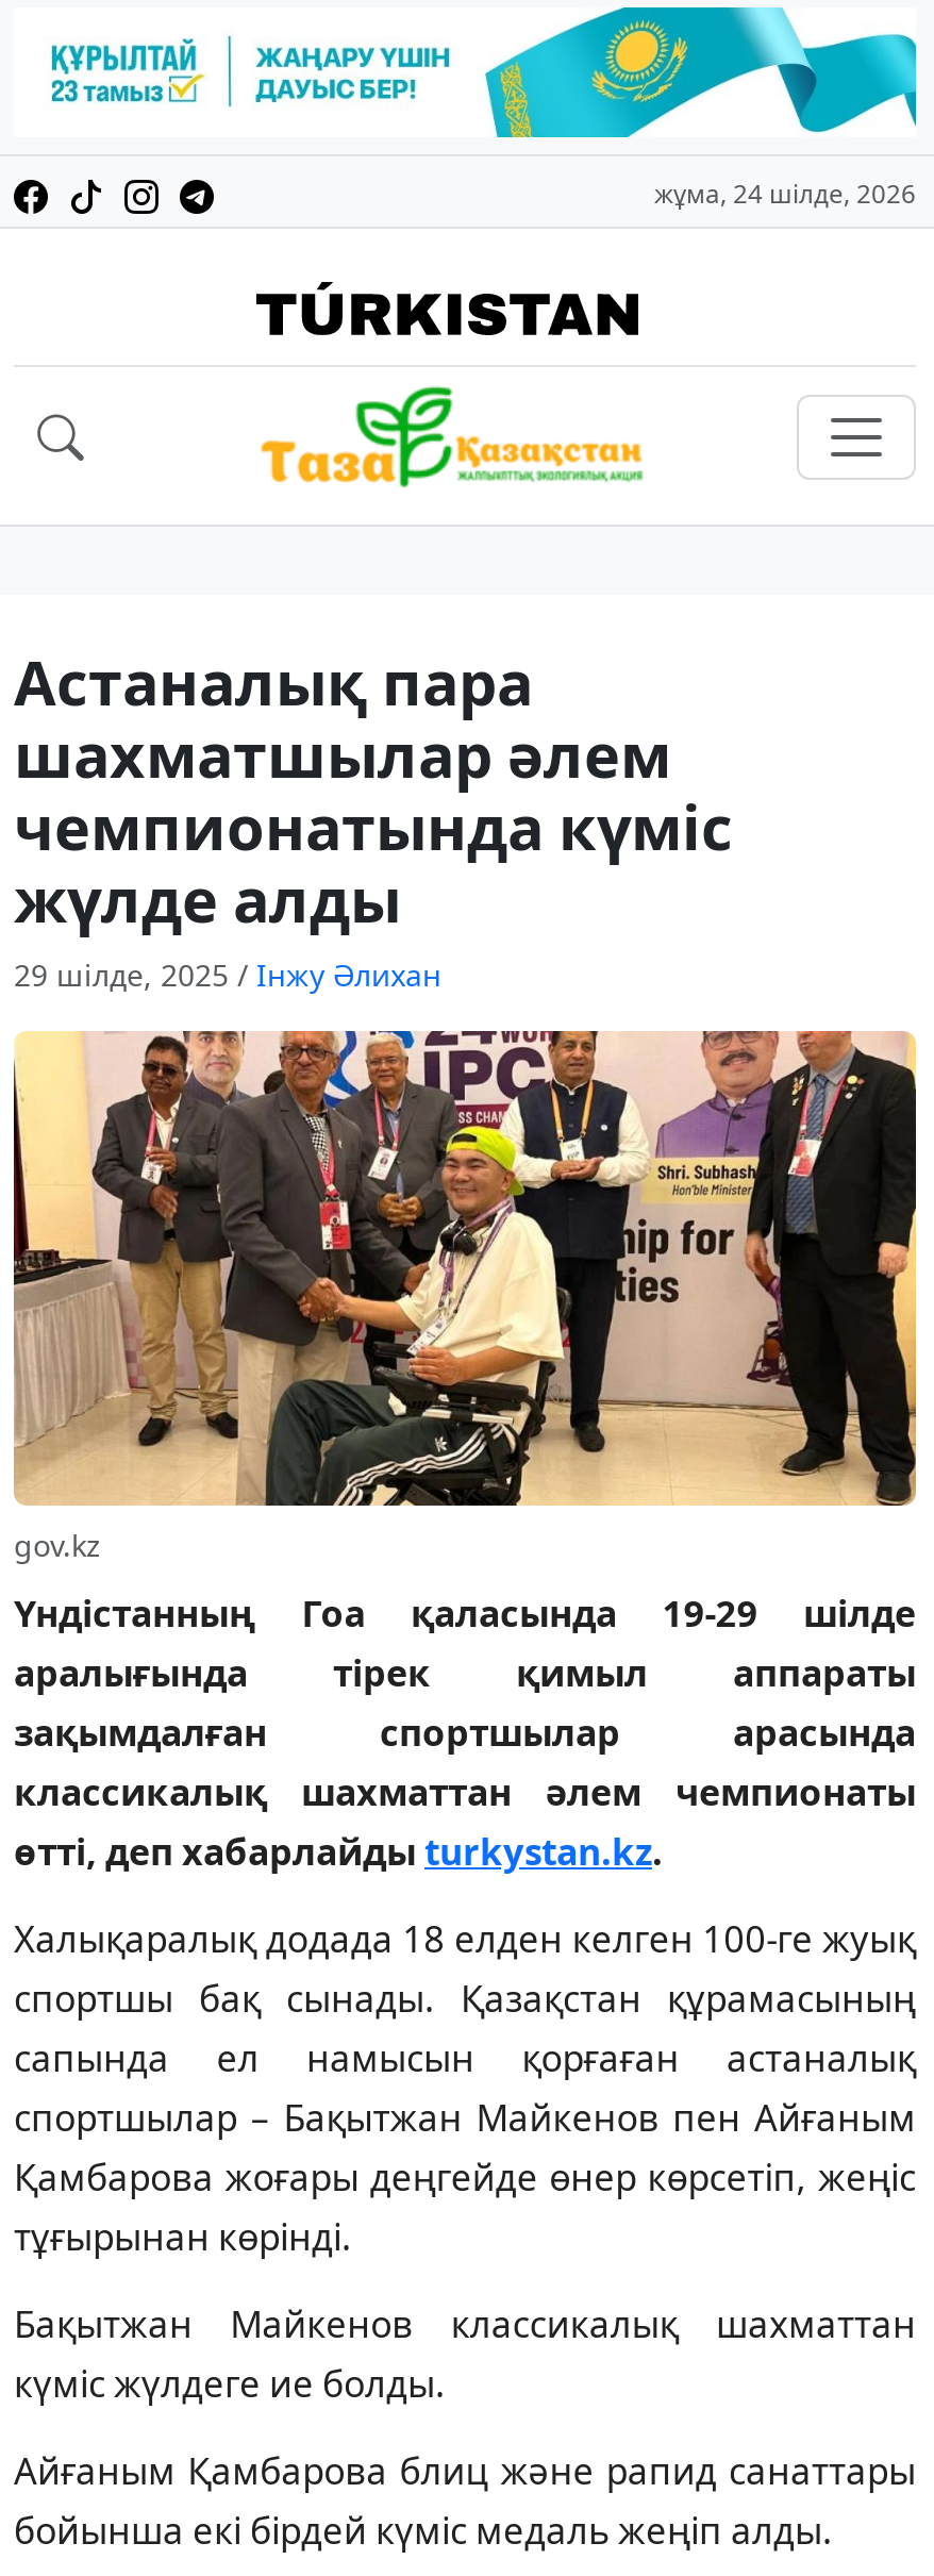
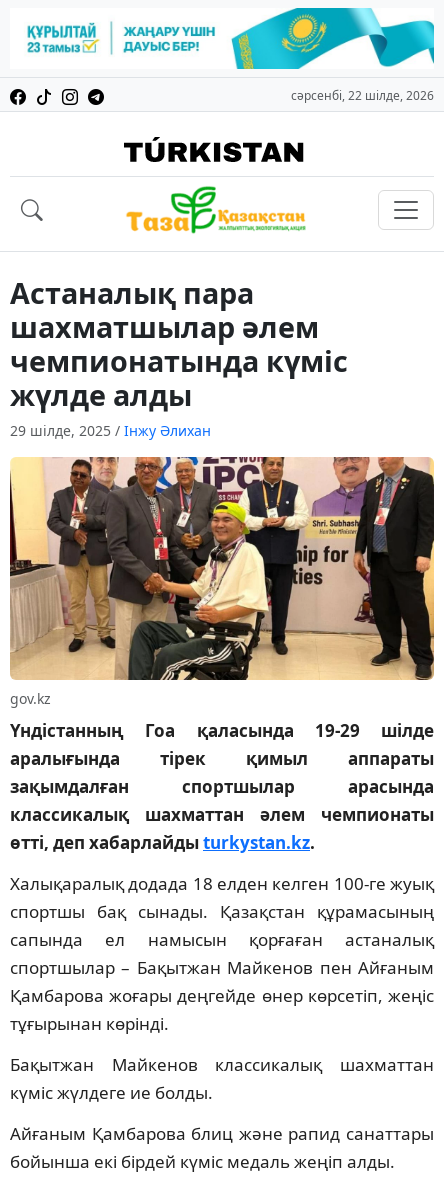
- жұма, 24 шілде, 2026
+ сәрсенбі, 22 шілде, 2026
